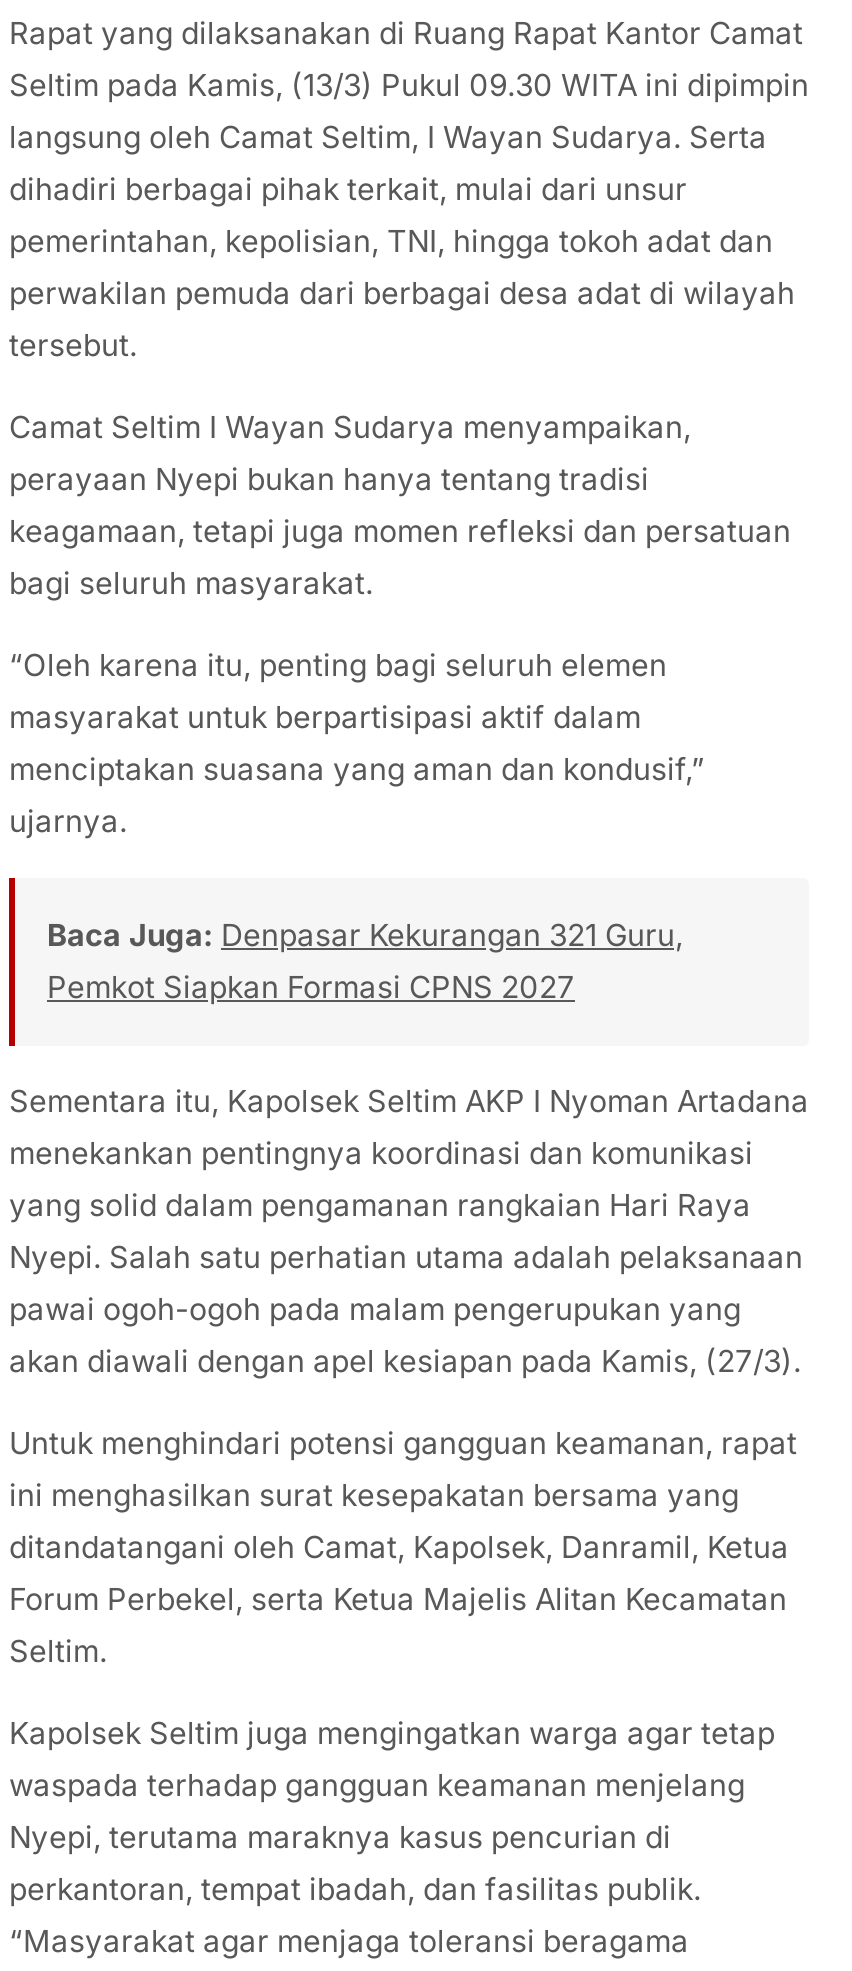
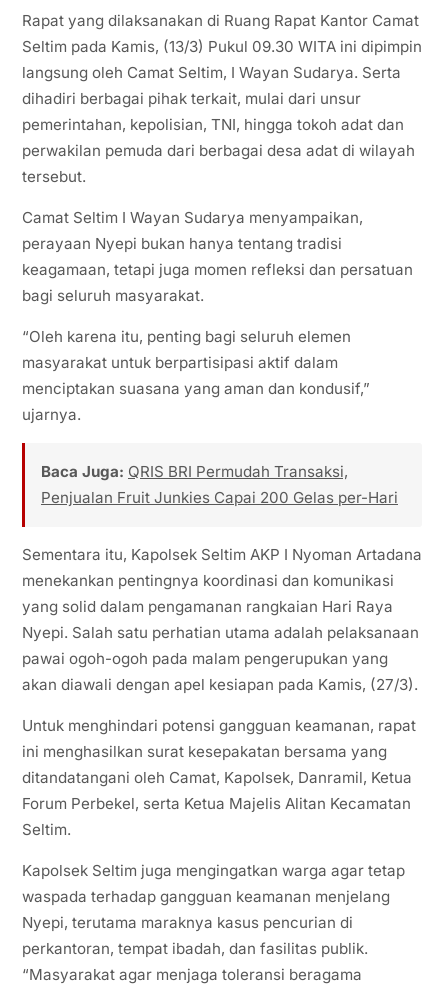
- Baca Juga: Denpasar Kekurangan 321 Guru,
- Pemkot Siapkan Formasi CPNS 2027
+ Baca Juga: QRIS BRI Permudah Transaksi,
+ Penjualan Fruit Junkies Capai 200 Gelas per-Hari
